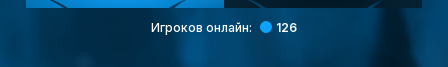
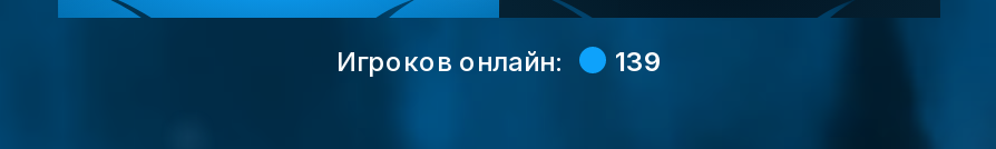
- Игроков онлайн: 126
+ Игроков онлайн: 139
